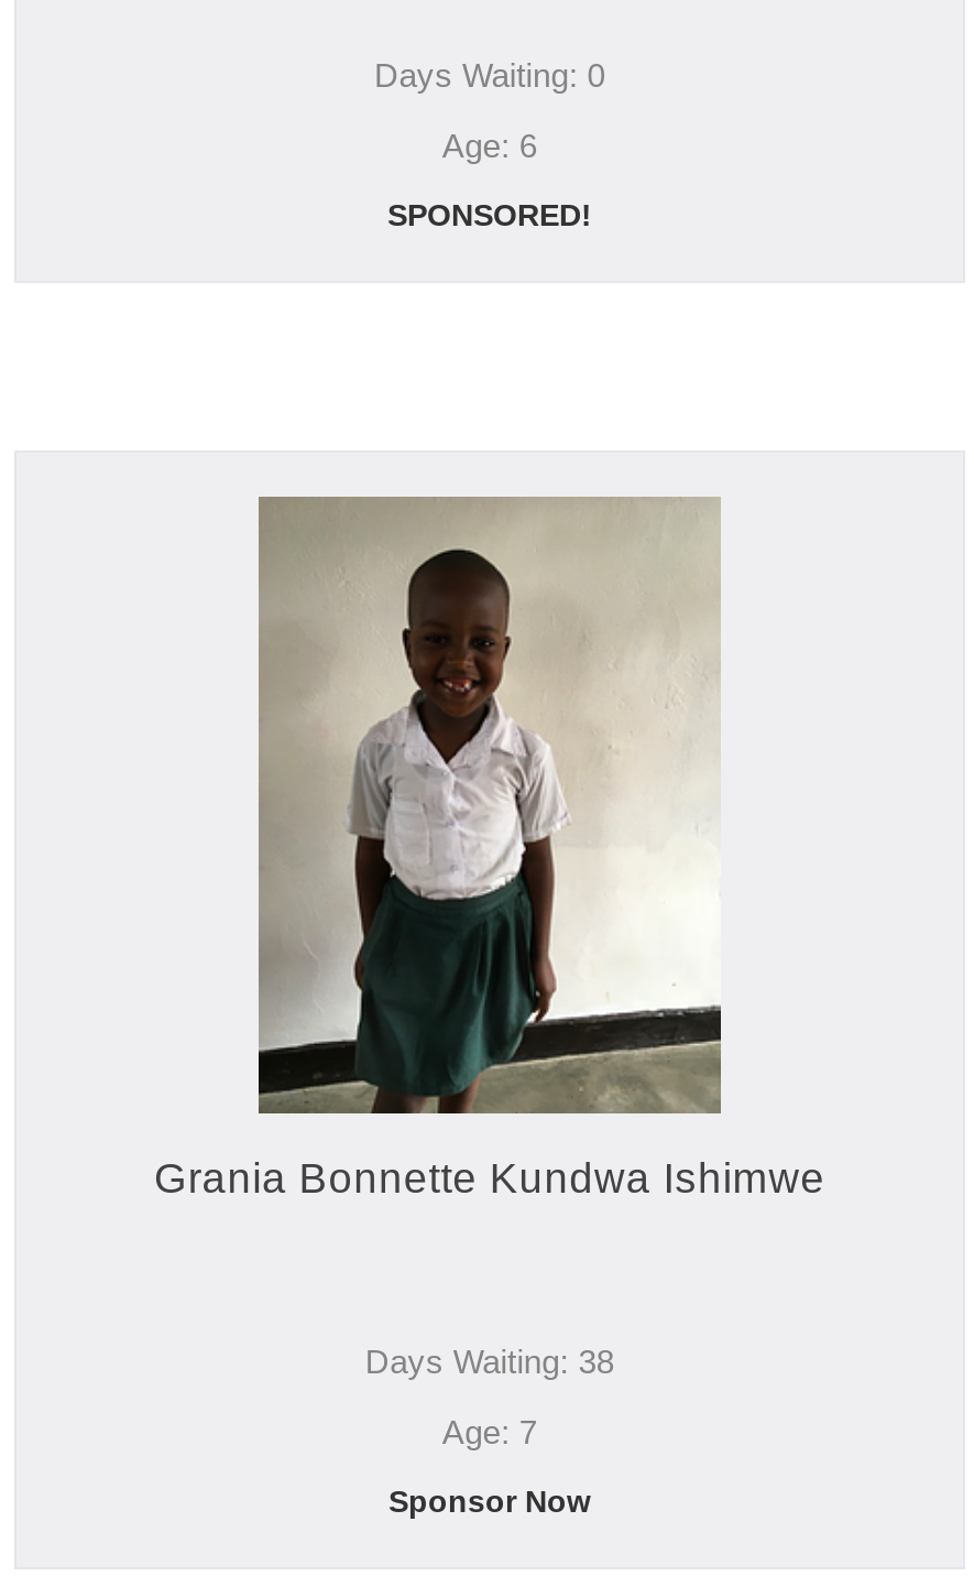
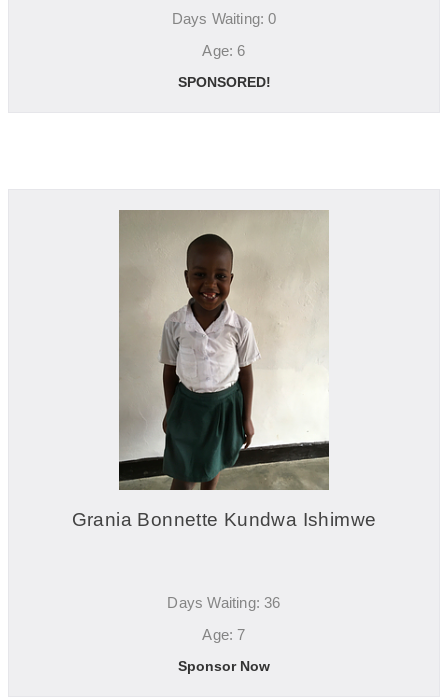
- Days Waiting: 38
+ Days Waiting: 36
